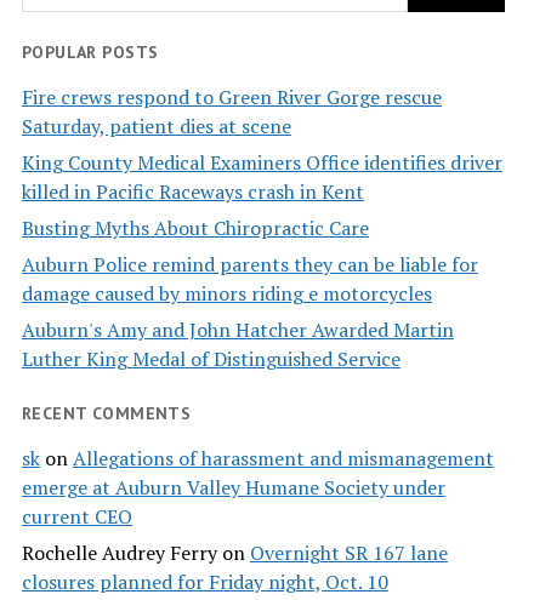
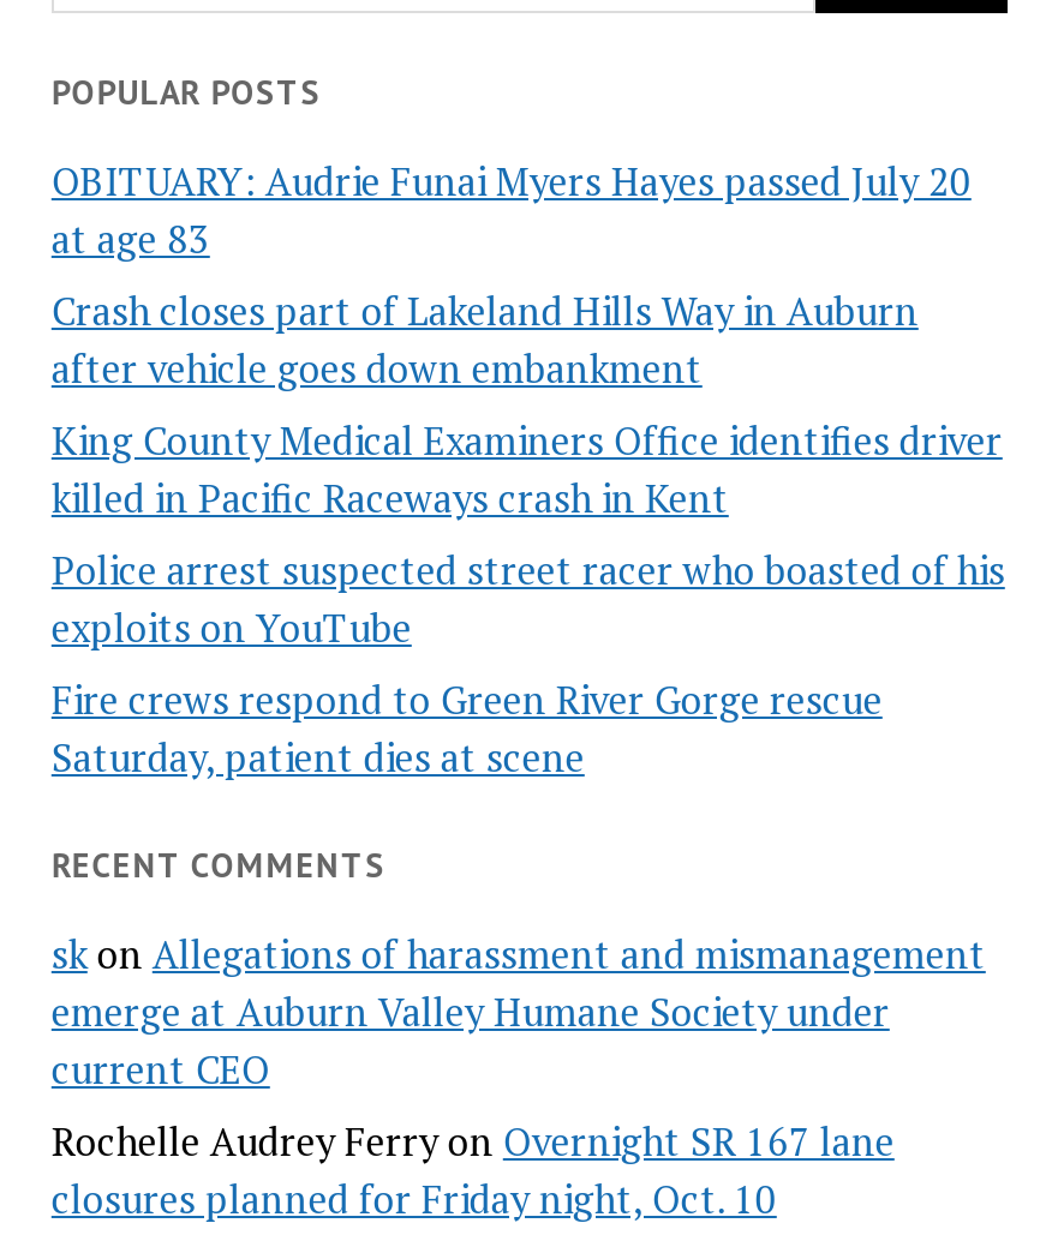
+ OBITUARY: Audrie Funai Myers Hayes passed July 20
+ at age 83
+ Crash closes part of Lakeland Hills Way in Auburn
+ after vehicle goes down embankment
+ Police arrest suspected street racer who boasted of his
+ exploits on YouTube

moved down: Fire crews respond to Green River Gorge rescue | Saturday, patient dies at scene

moved up: King County Medical Examiners Office identifies driver | killed in Pacific Raceways crash in Kent

- Busting Myths About Chiropractic Care
- Auburn Police remind parents they can be liable for
- damage caused by minors riding e motorcycles
- Auburn's Amy and John Hatcher Awarded Martin
- Luther King Medal of Distinguished Service
